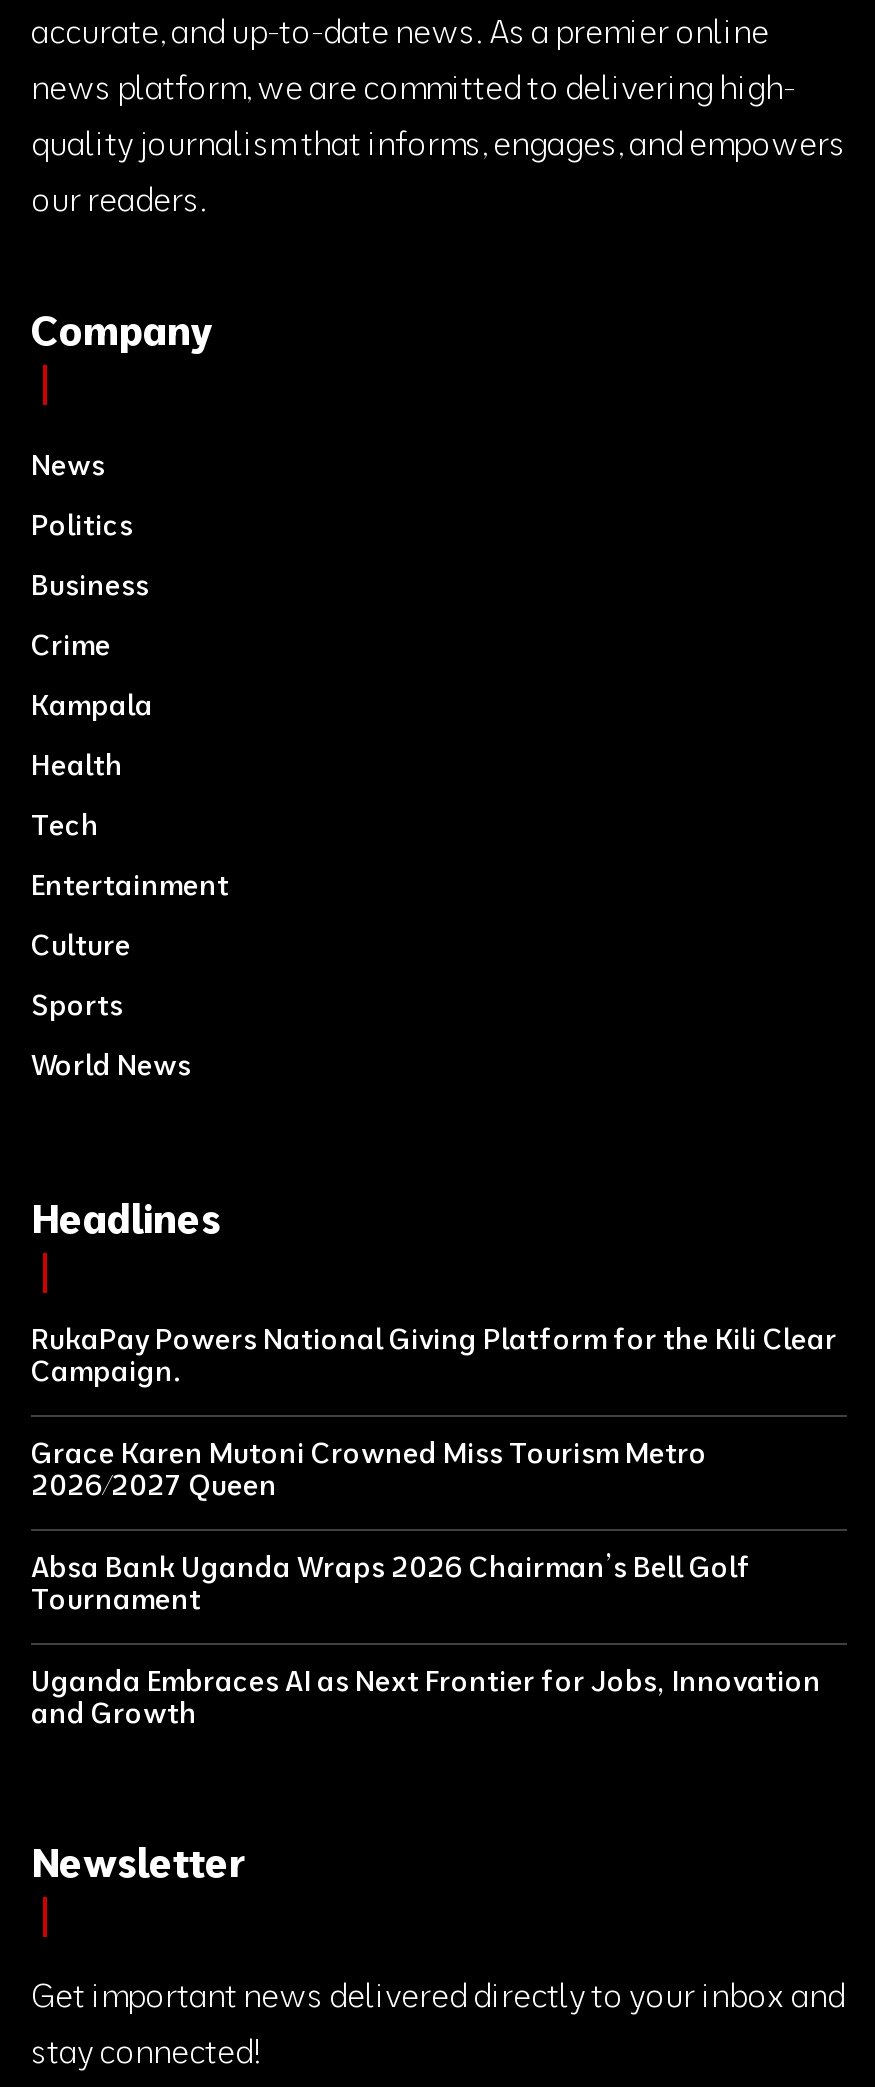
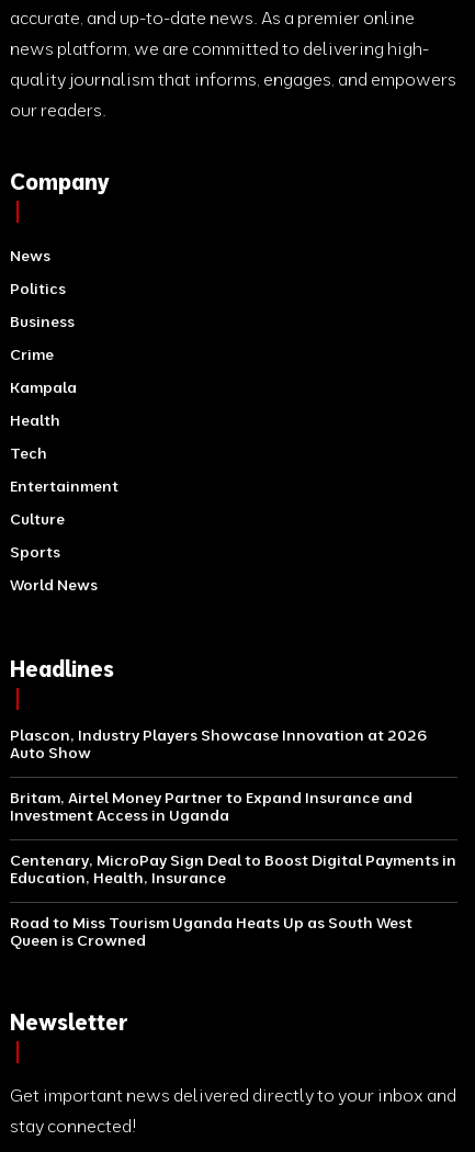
- RukaPay Powers National Giving Platform for the Kili Clear
- Campaign.
+ Plascon, Industry Players Showcase Innovation at 2026
+ Auto Show

- Grace Karen Mutoni Crowned Miss Tourism Metro
- 2026/2027 Queen
+ Britam, Airtel Money Partner to Expand Insurance and
+ Investment Access in Uganda

- Absa Bank Uganda Wraps 2026 Chairman’s Bell Golf
- Tournament
+ Centenary, MicroPay Sign Deal to Boost Digital Payments in
+ Education, Health, Insurance

- Uganda Embraces AI as Next Frontier for Jobs, Innovation
- and Growth
+ Road to Miss Tourism Uganda Heats Up as South West
+ Queen is Crowned
